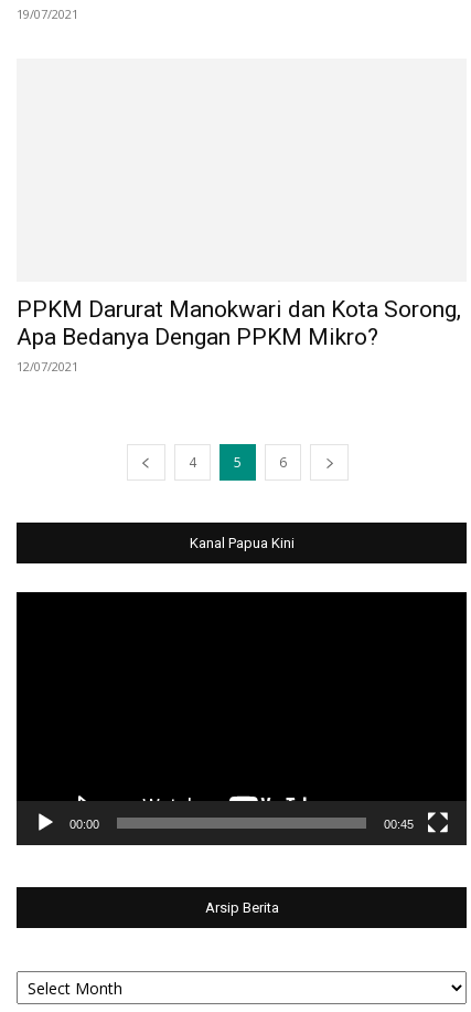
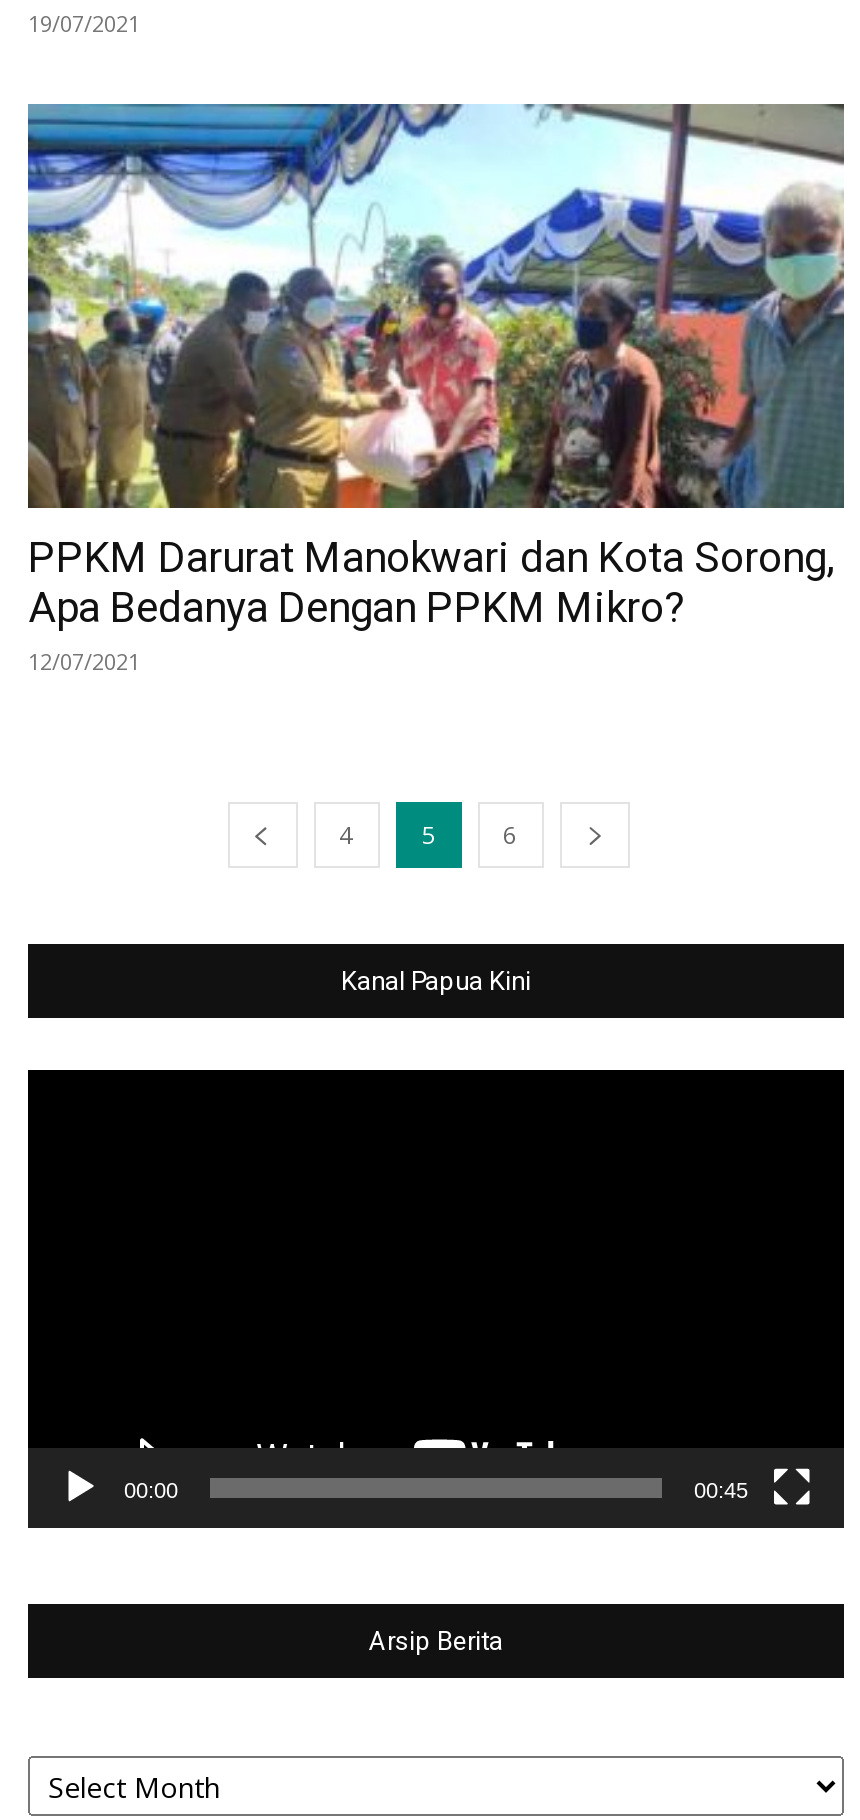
+ [image]
